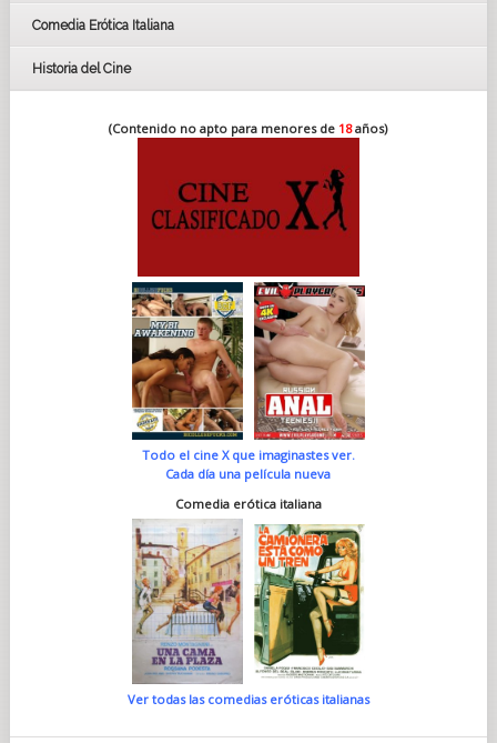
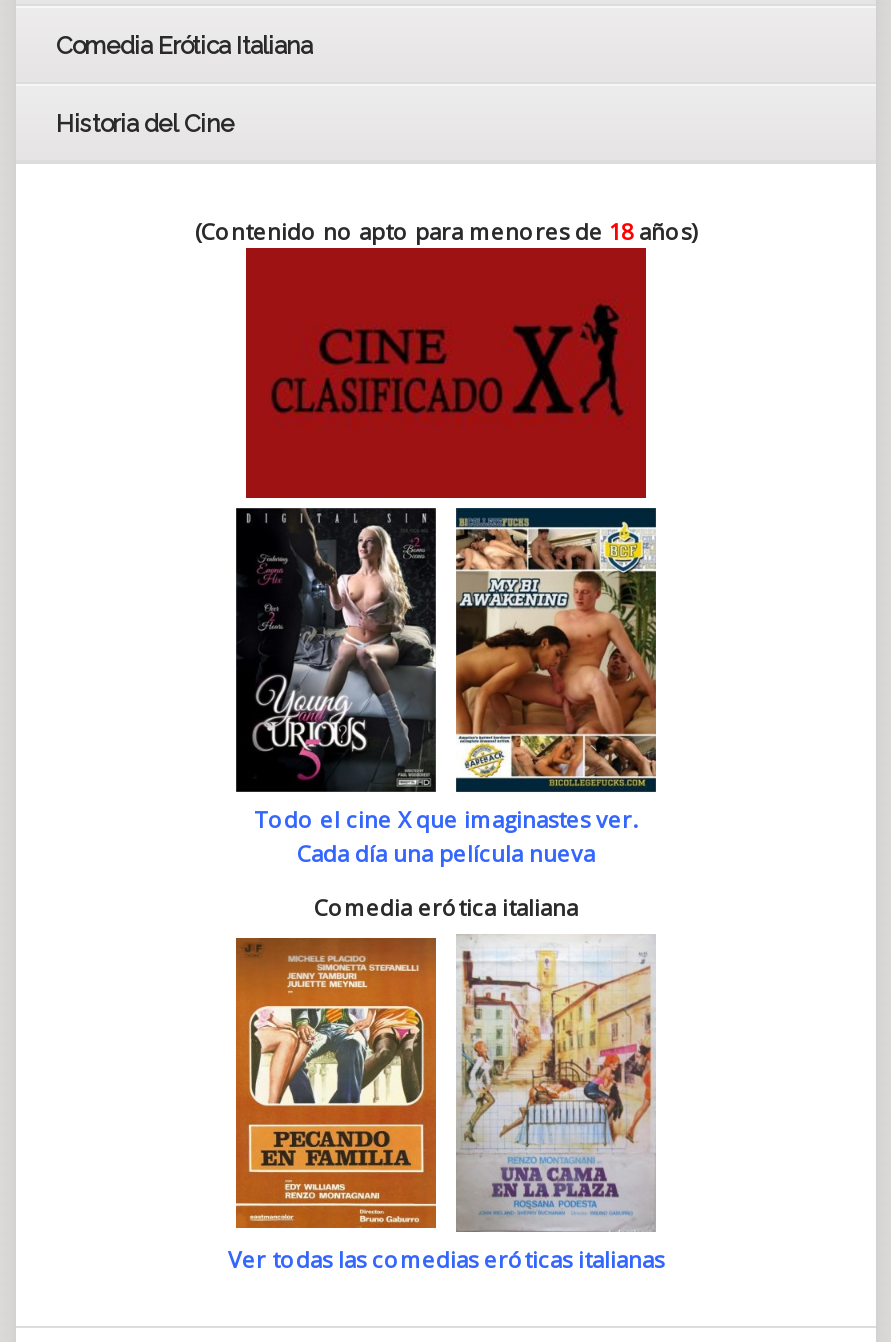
- [image]
+ [image]

- [image]
+ [image]

- [image]
+ [image]

- [image]
+ [image]
